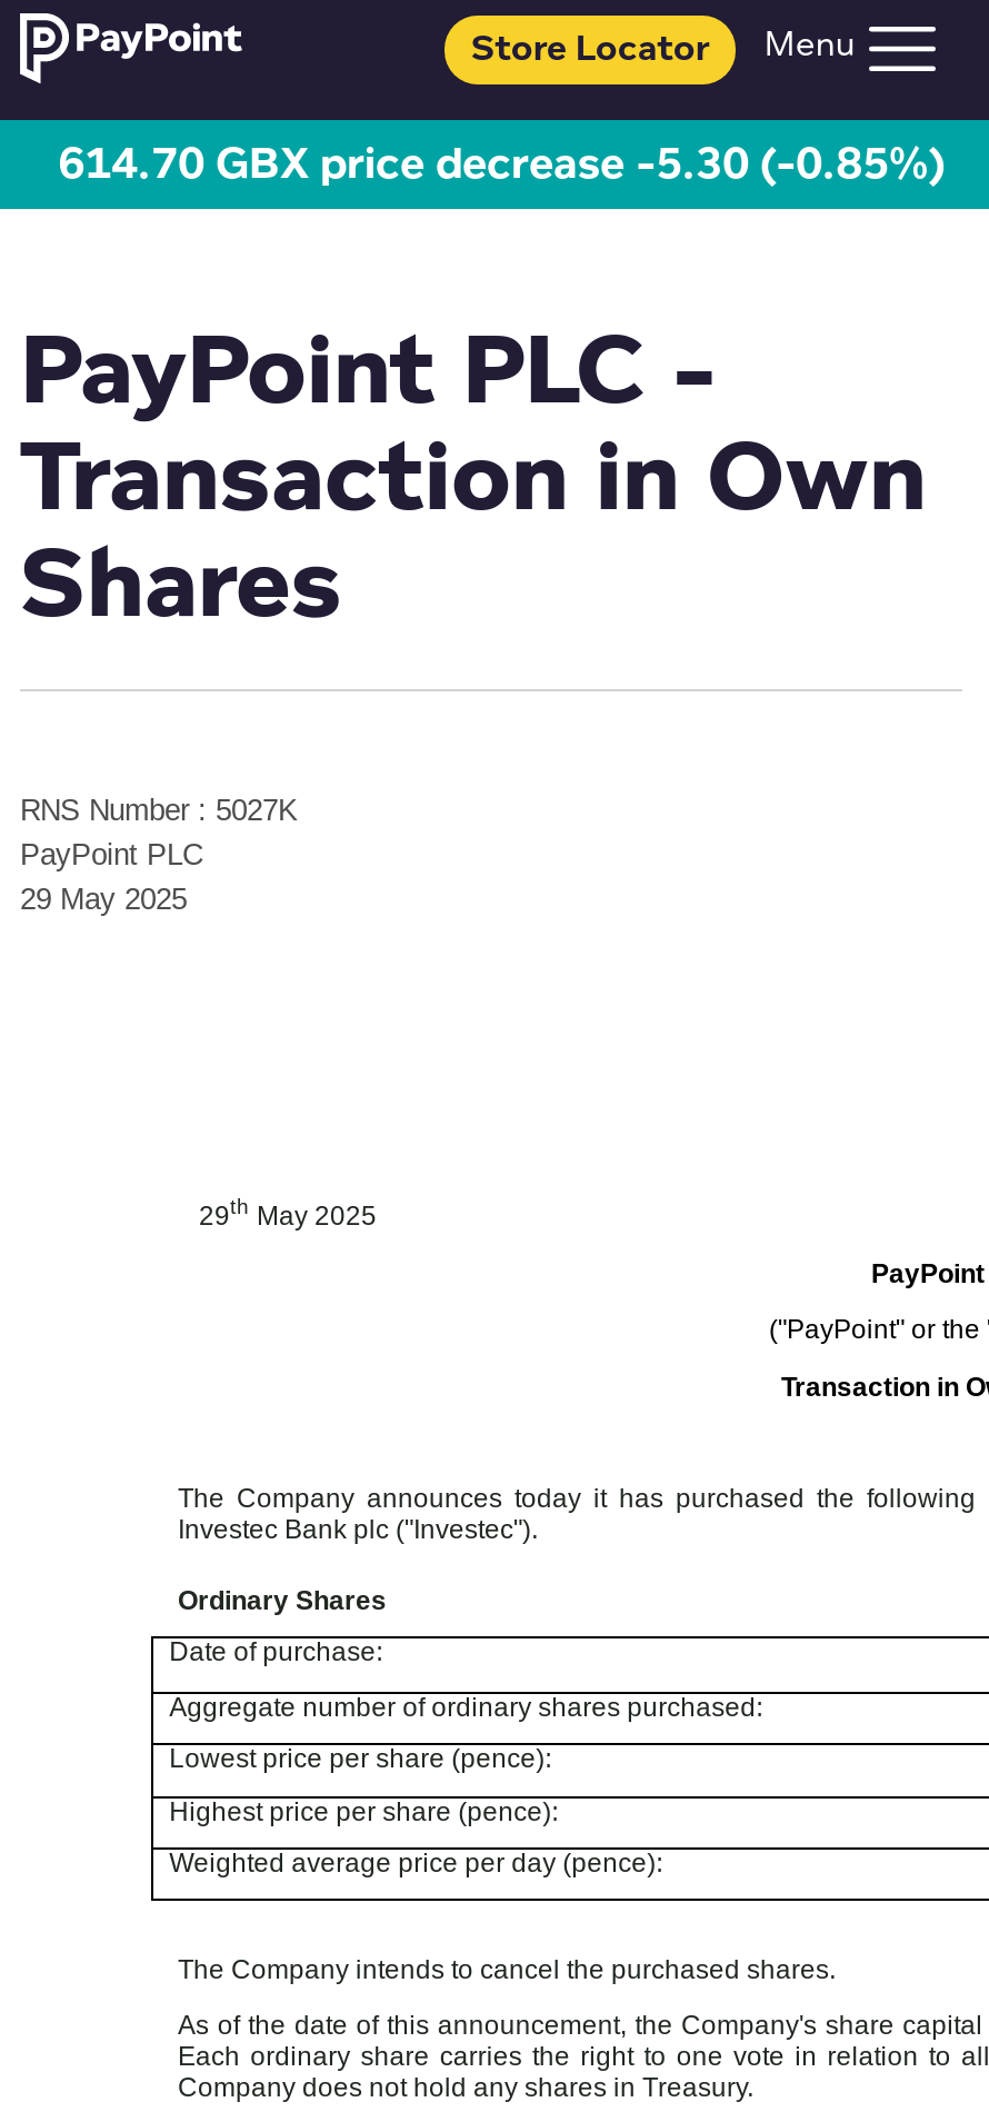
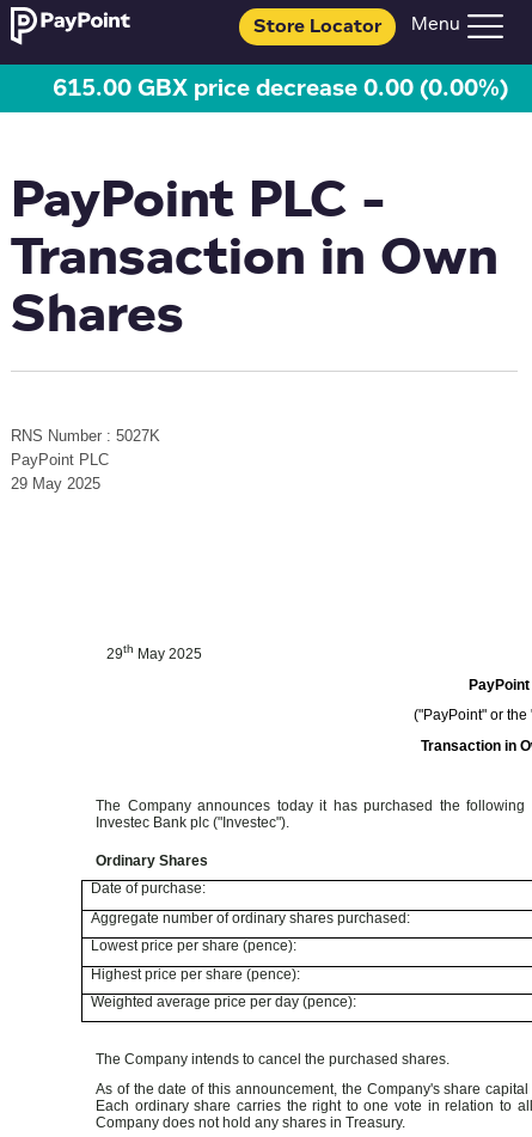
- 614.70 GBX price decrease -5.30 (-0.85%)
+ 615.00 GBX price decrease 0.00 (0.00%)
